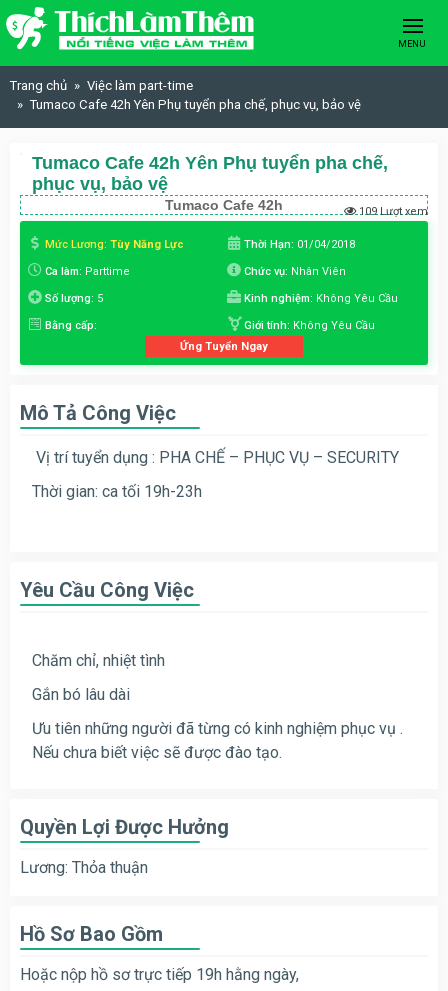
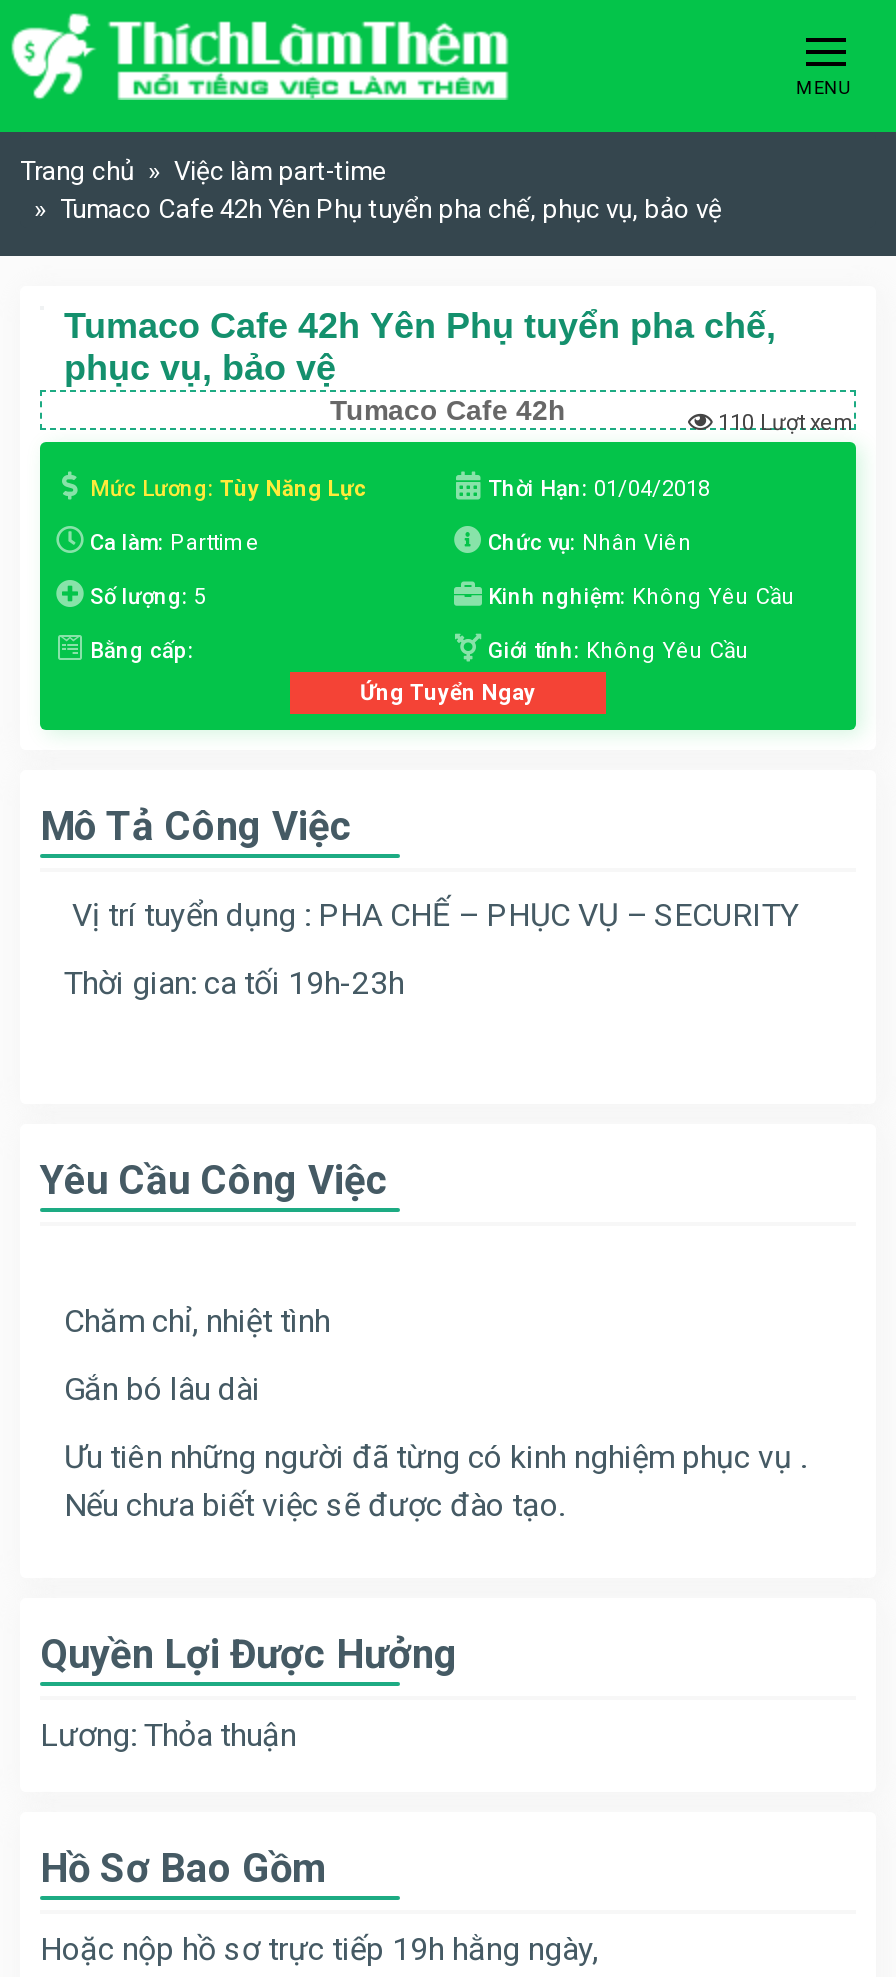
- 109 Lượt xem
+ 110 Lượt xem
